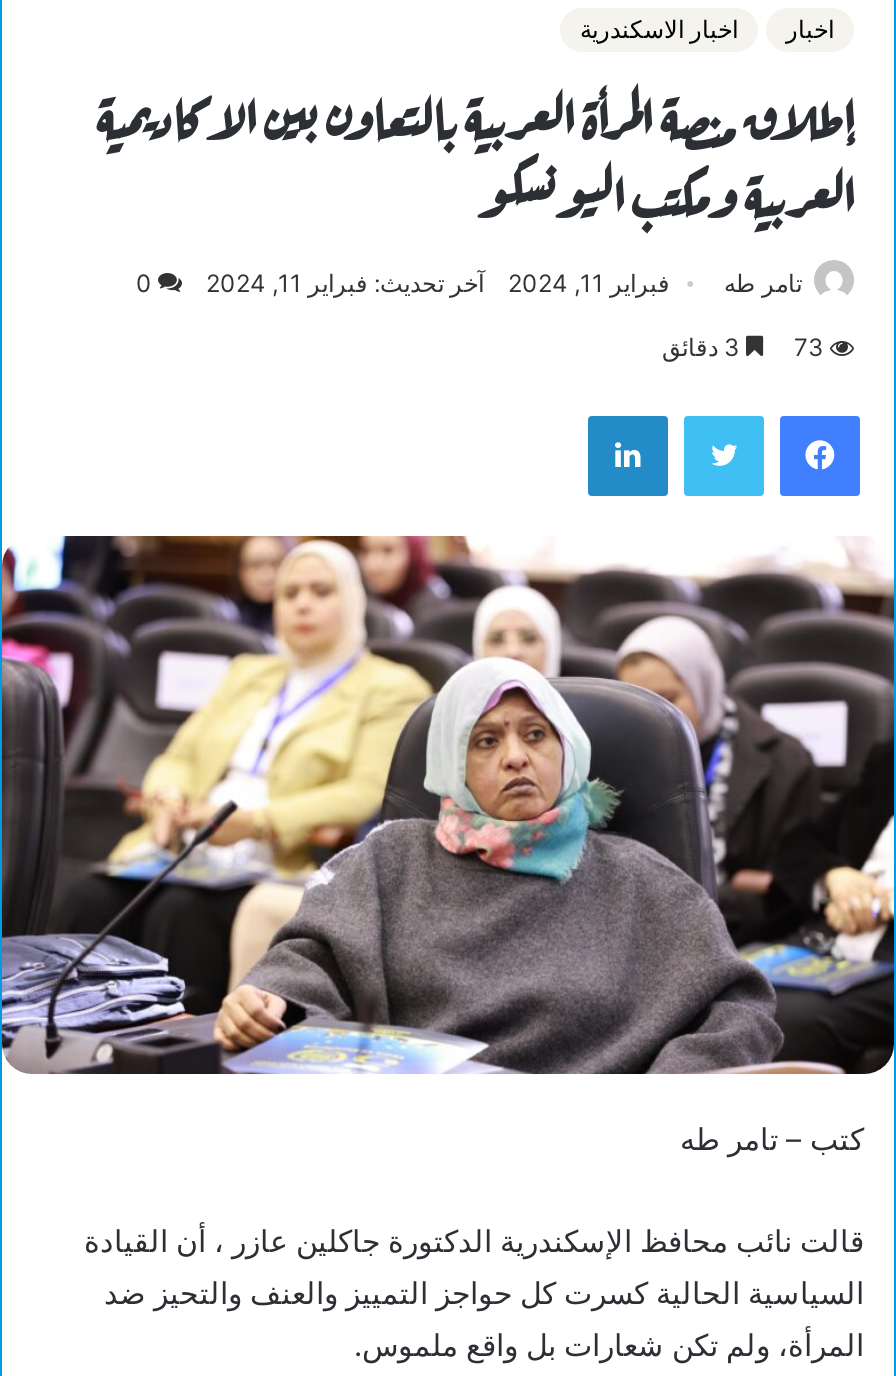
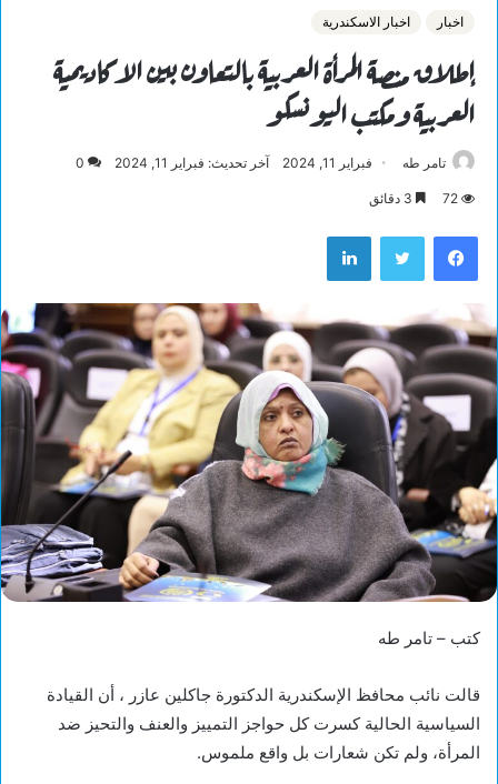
- 73
+ 72
